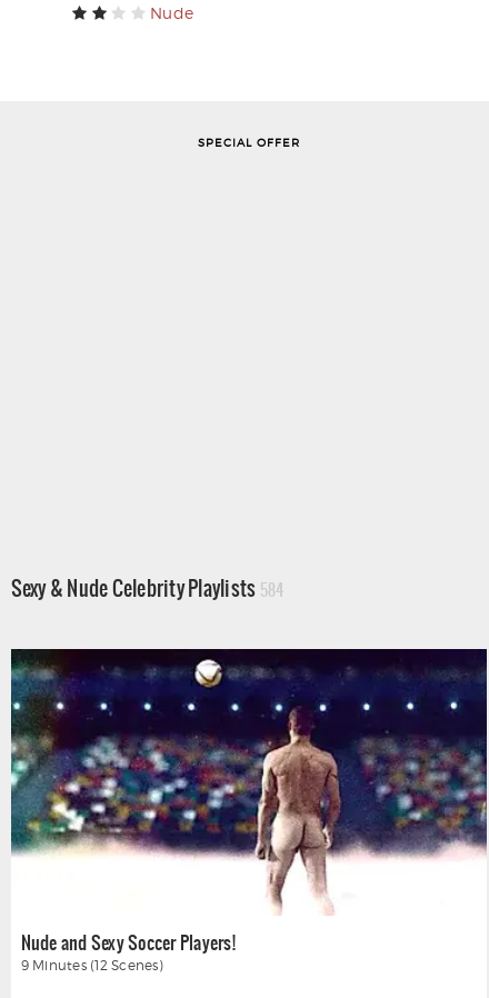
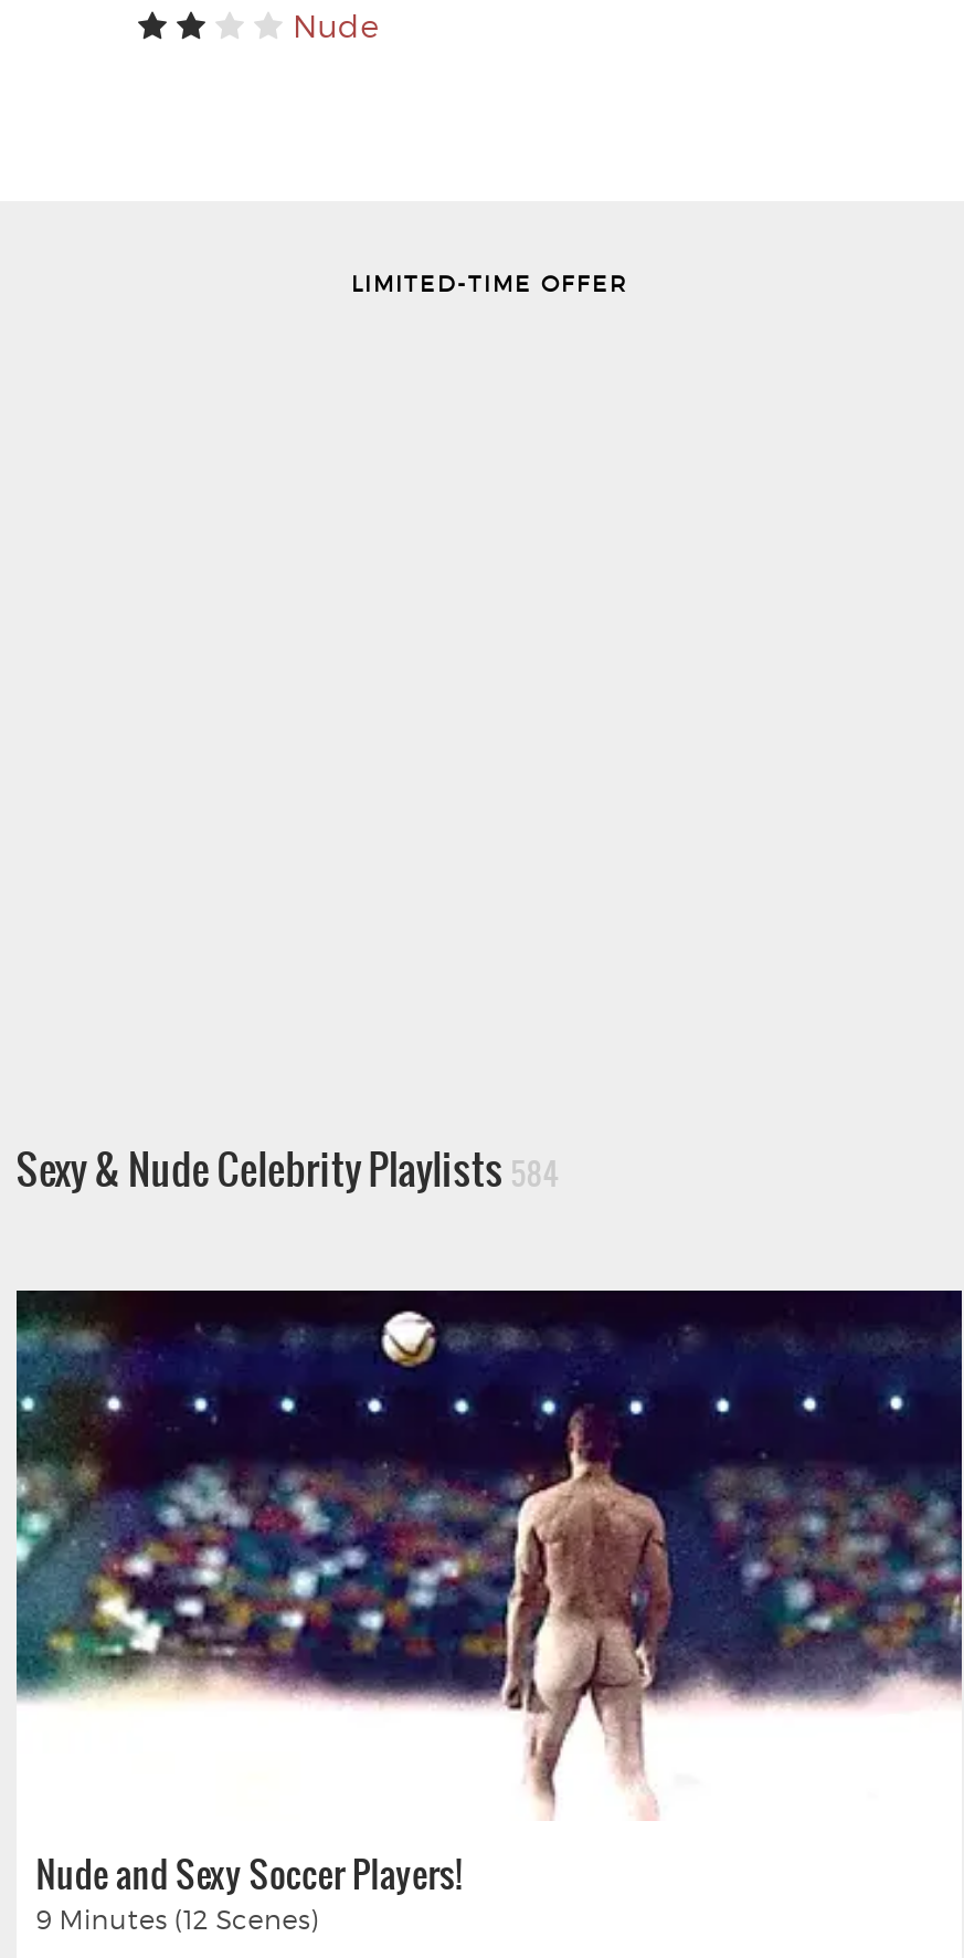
- SPECIAL OFFER
+ LIMITED-TIME OFFER
